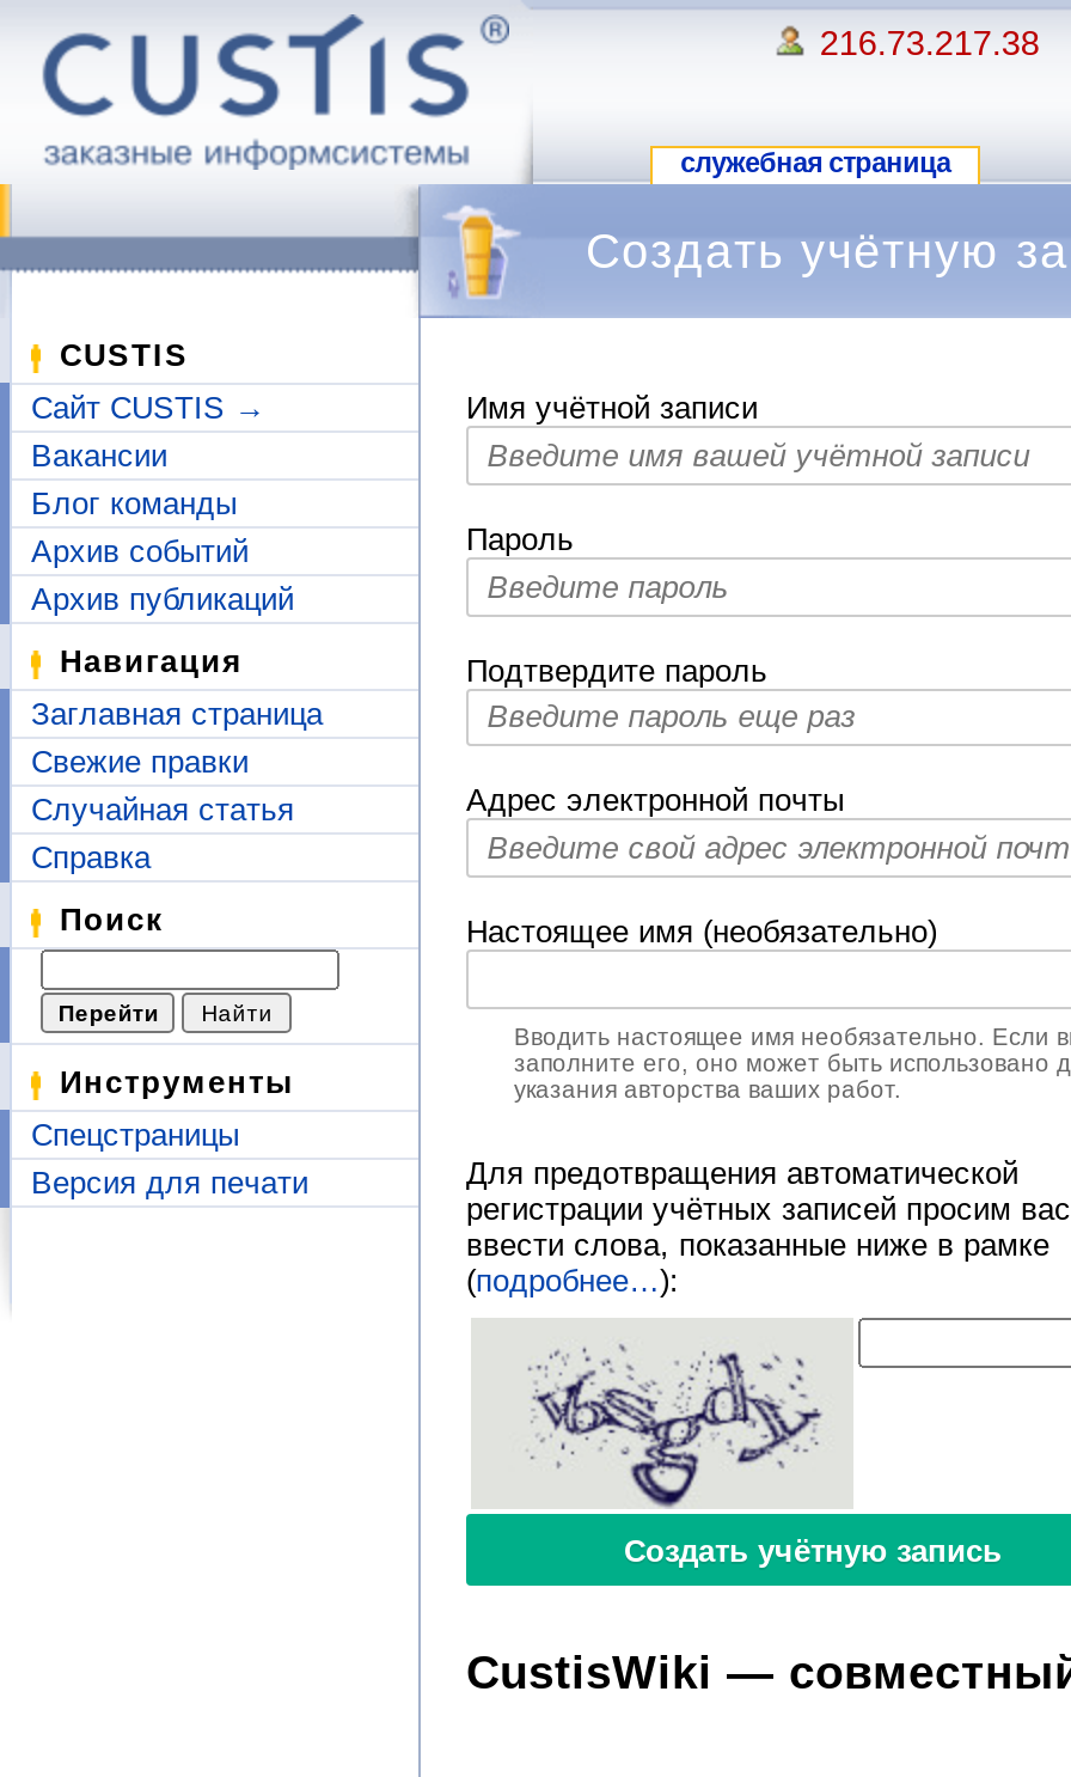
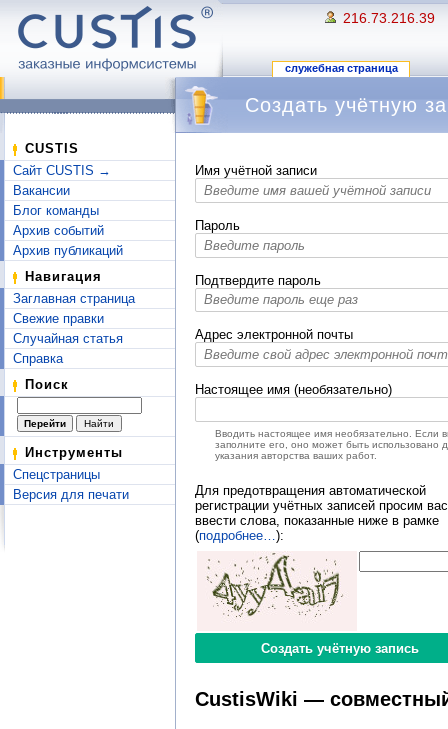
- 216.73.217.38
+ 216.73.216.39

- [image]
+ [image]
